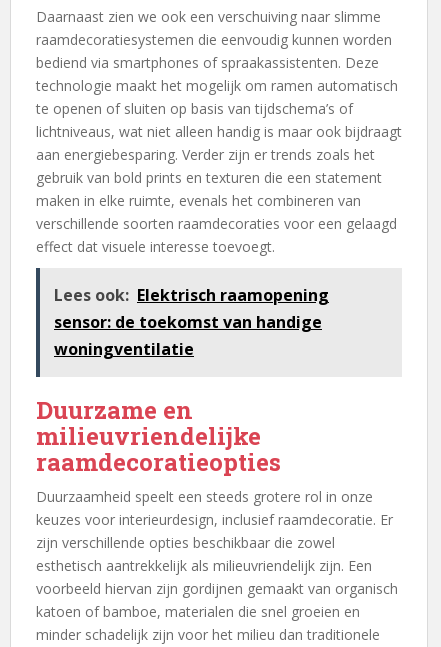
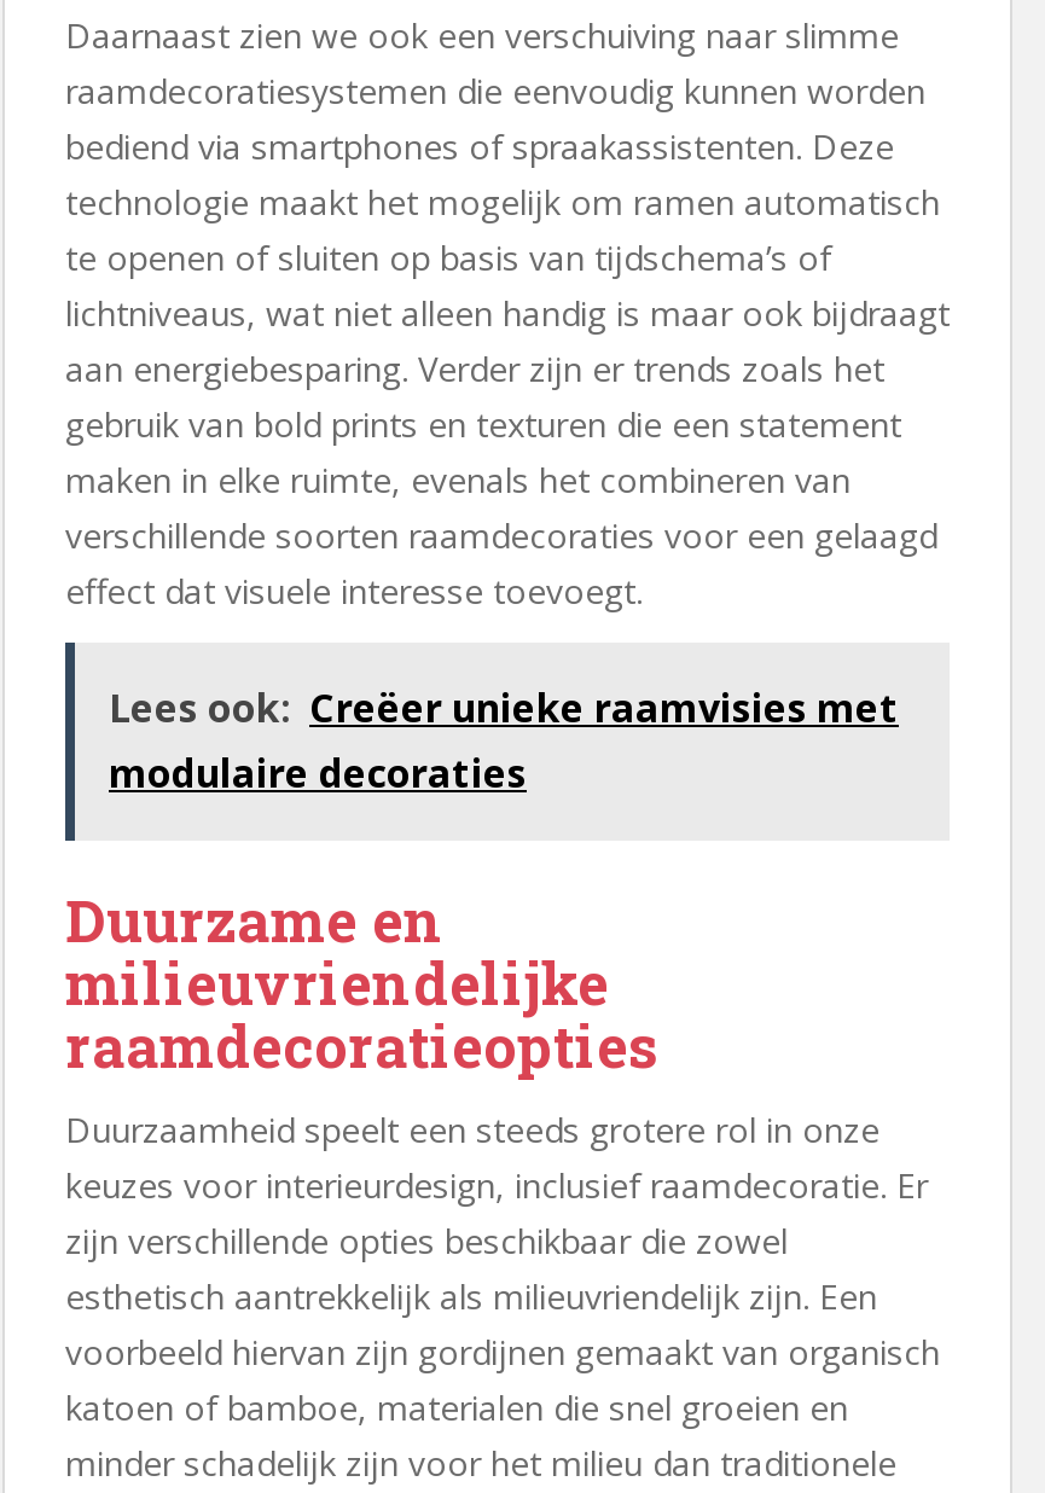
- Lees ook: Elektrisch raamopening
- sensor: de toekomst van handige
- woningventilatie
+ Lees ook: Creëer unieke raamvisies met
+ modulaire decoraties
